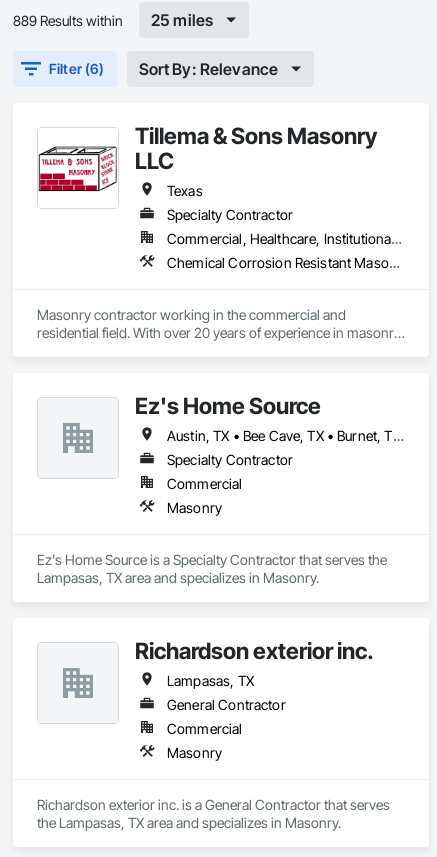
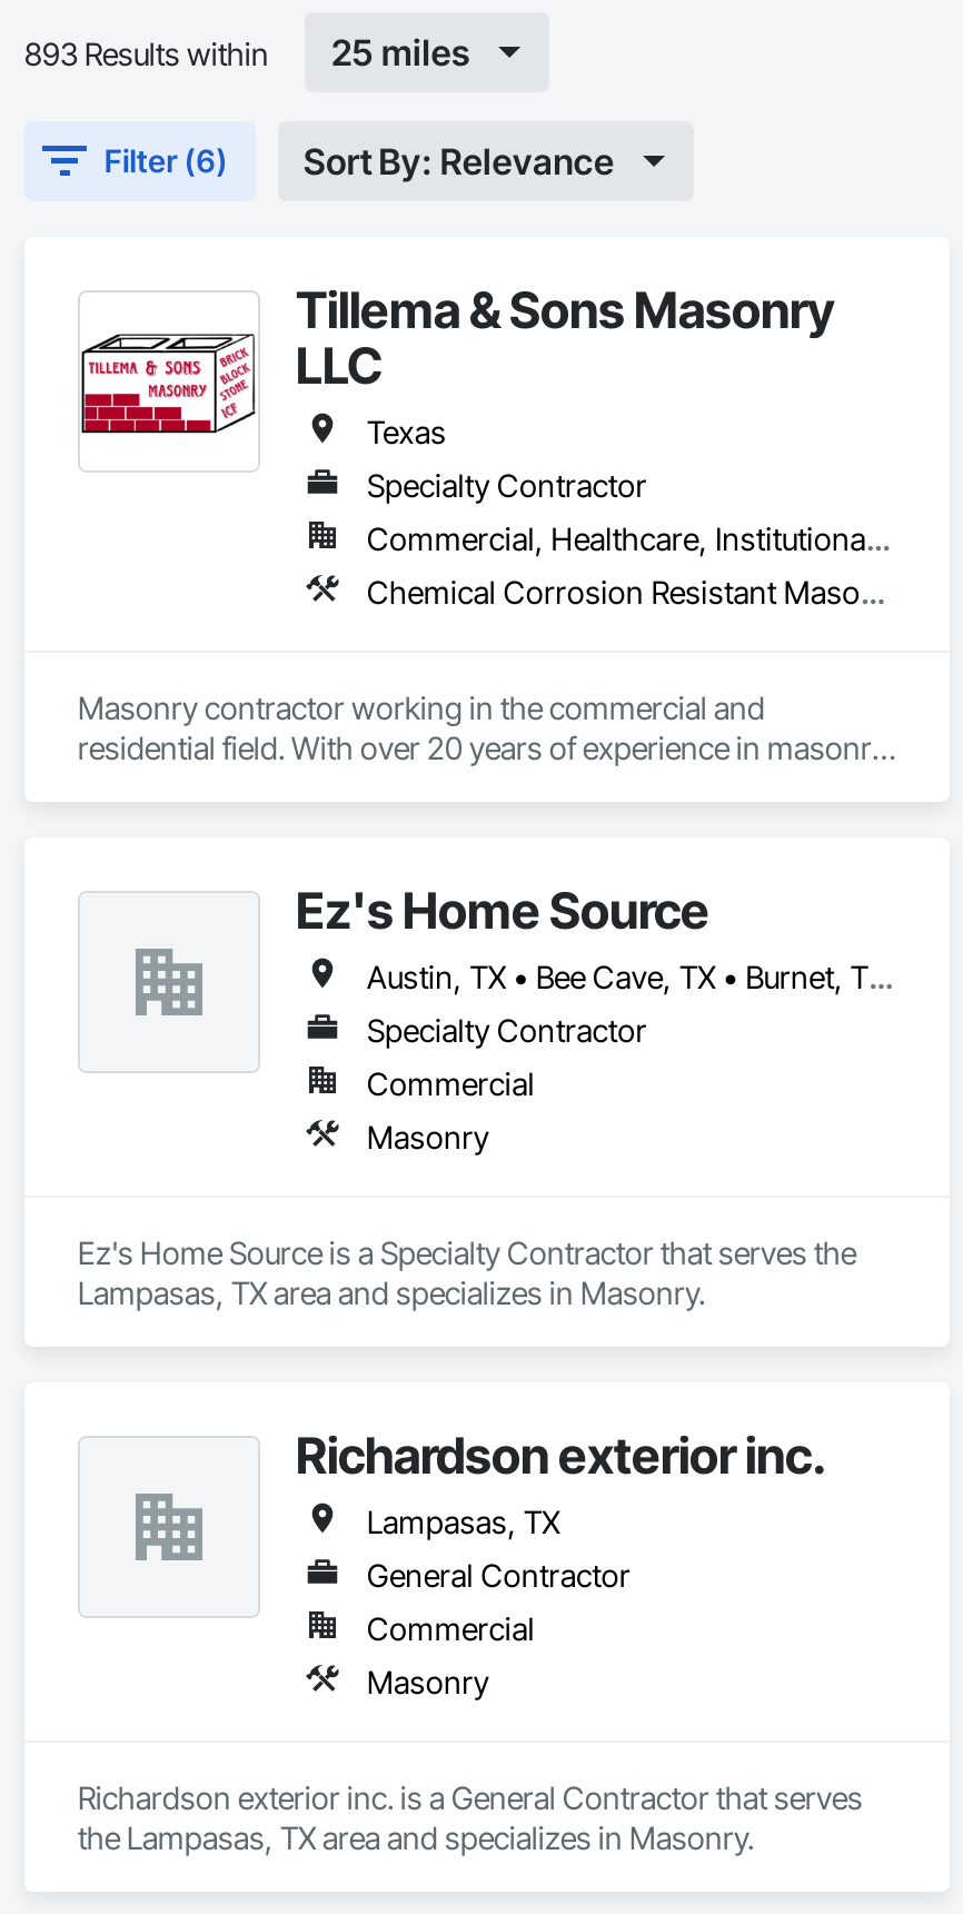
- 889 Results within
+ 893 Results within
